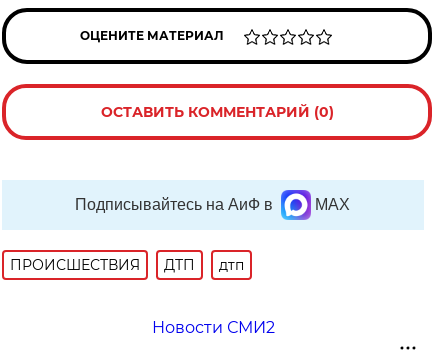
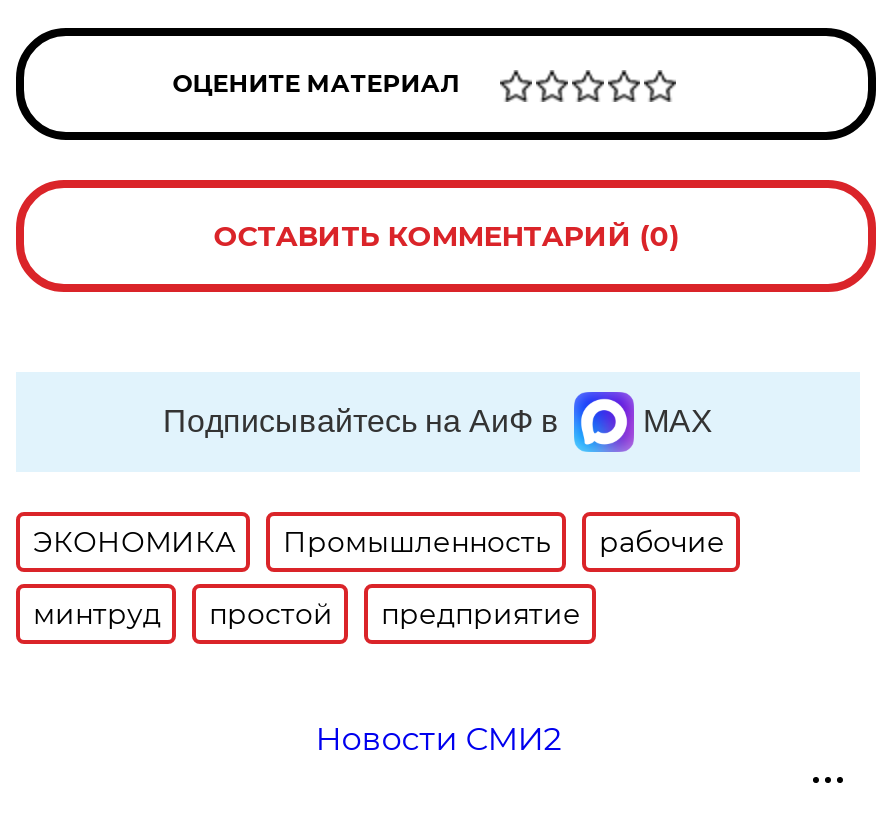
- ПРОИСШЕСТВИЯ
- ДТП
- дтп
+ ЭКОНОМИКА
+ Промышленность
+ рабочие
+ минтруд
+ простой
+ предприятие
